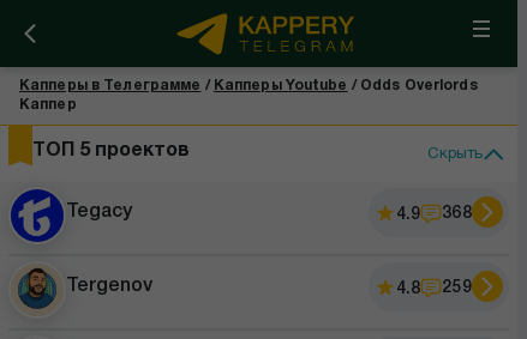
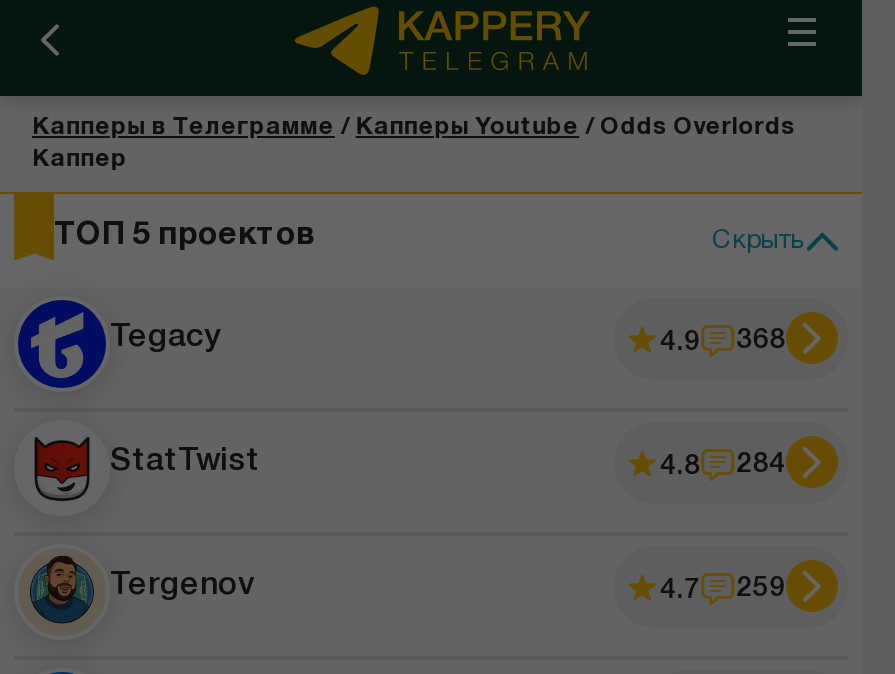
+ [image]
+ StatTwist
+ 4.8
+ 284

- 4.8 259
+ 4.7 259
